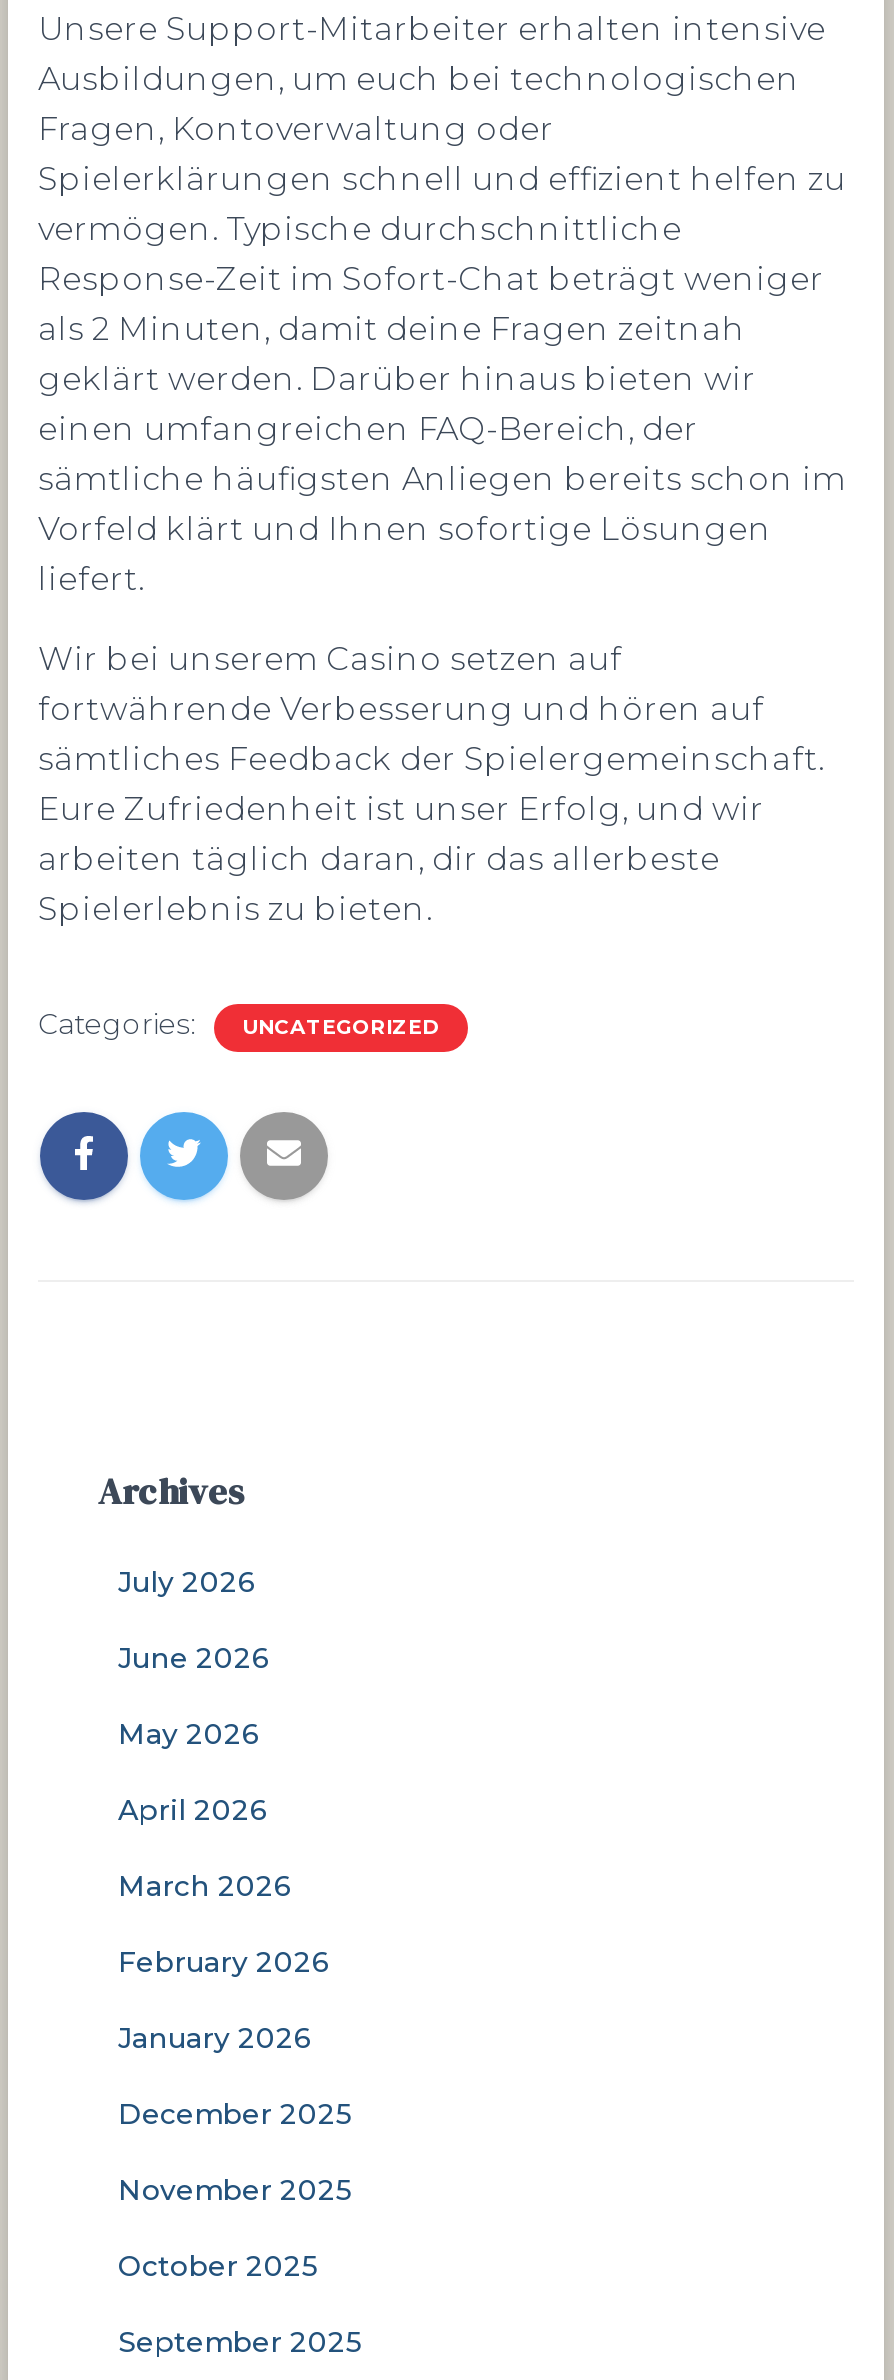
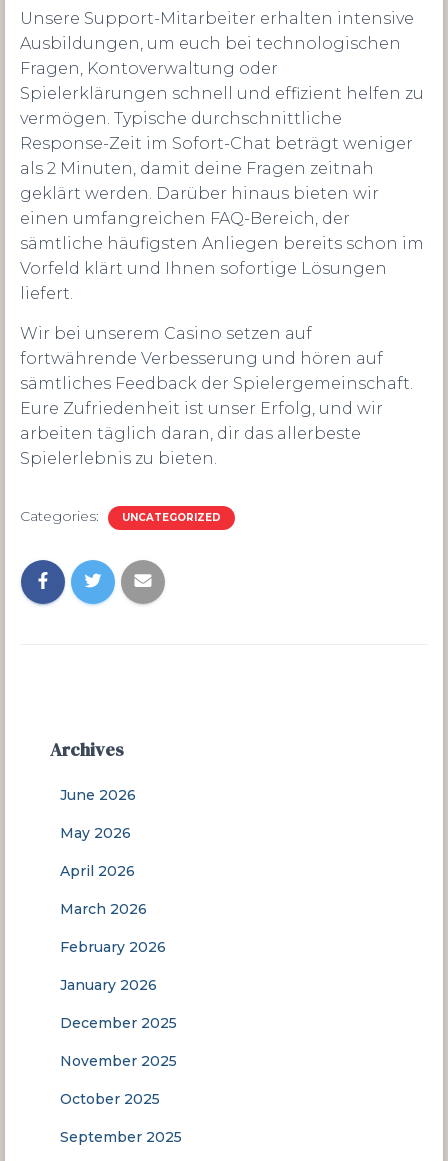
- July 2026
